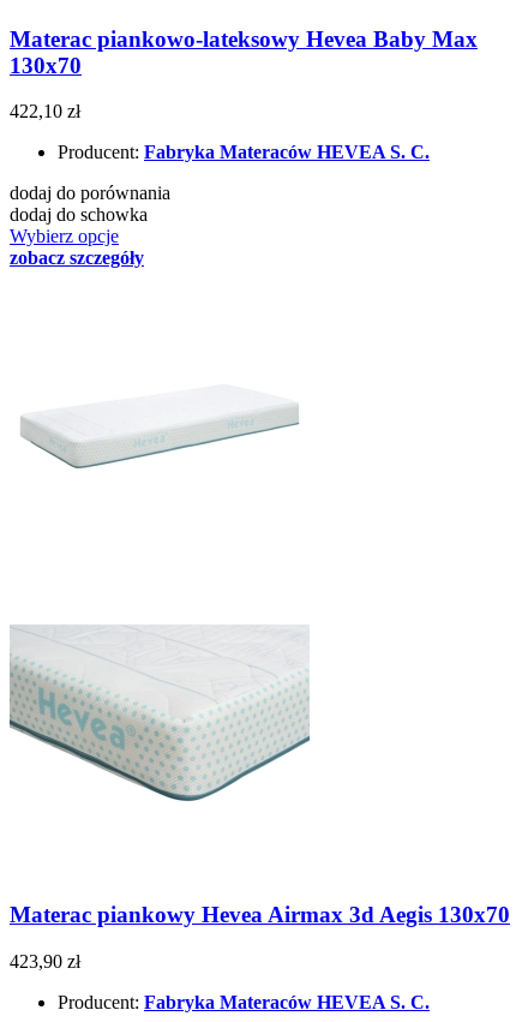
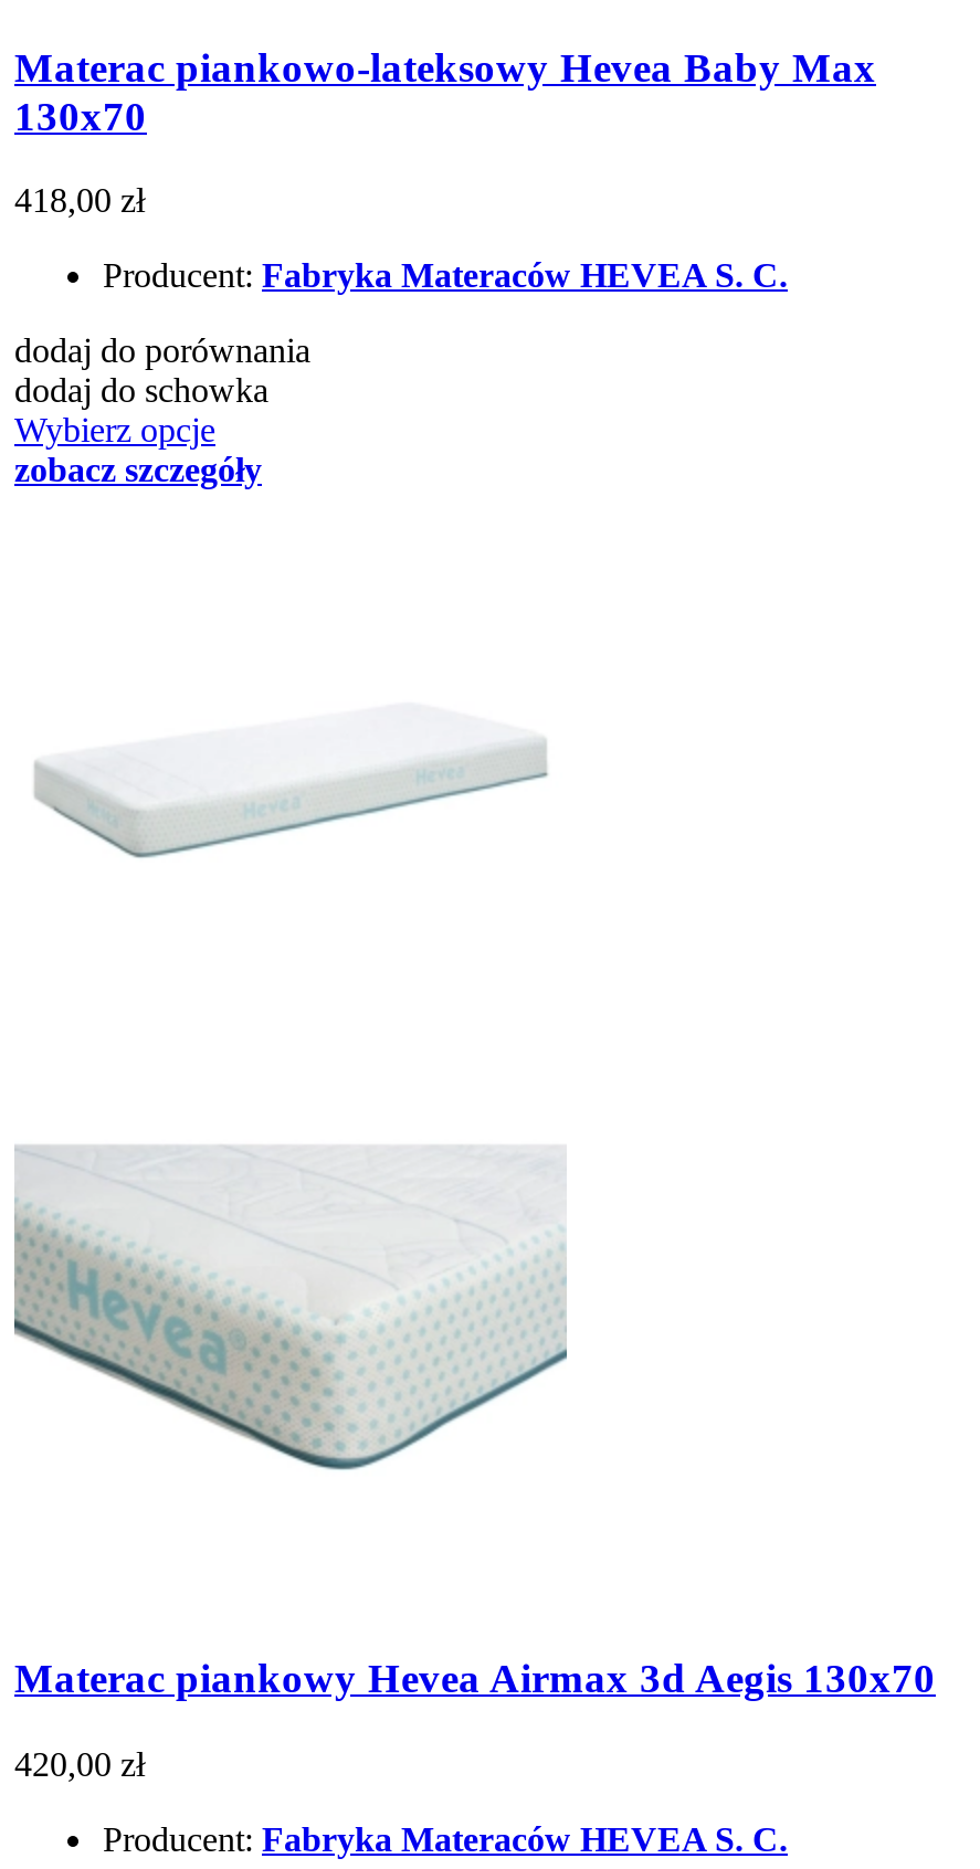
- 422,10 zł
+ 418,00 zł

- 423,90 zł
+ 420,00 zł
